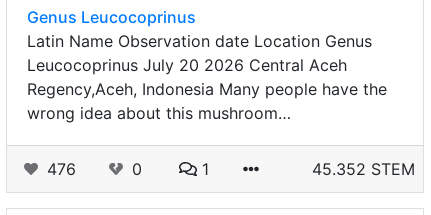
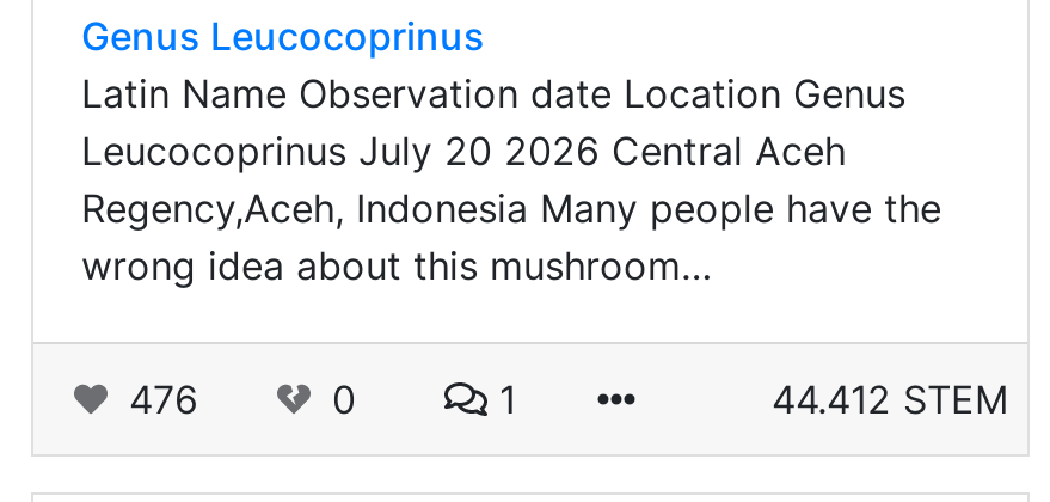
- 45.352 STEM
+ 44.412 STEM
